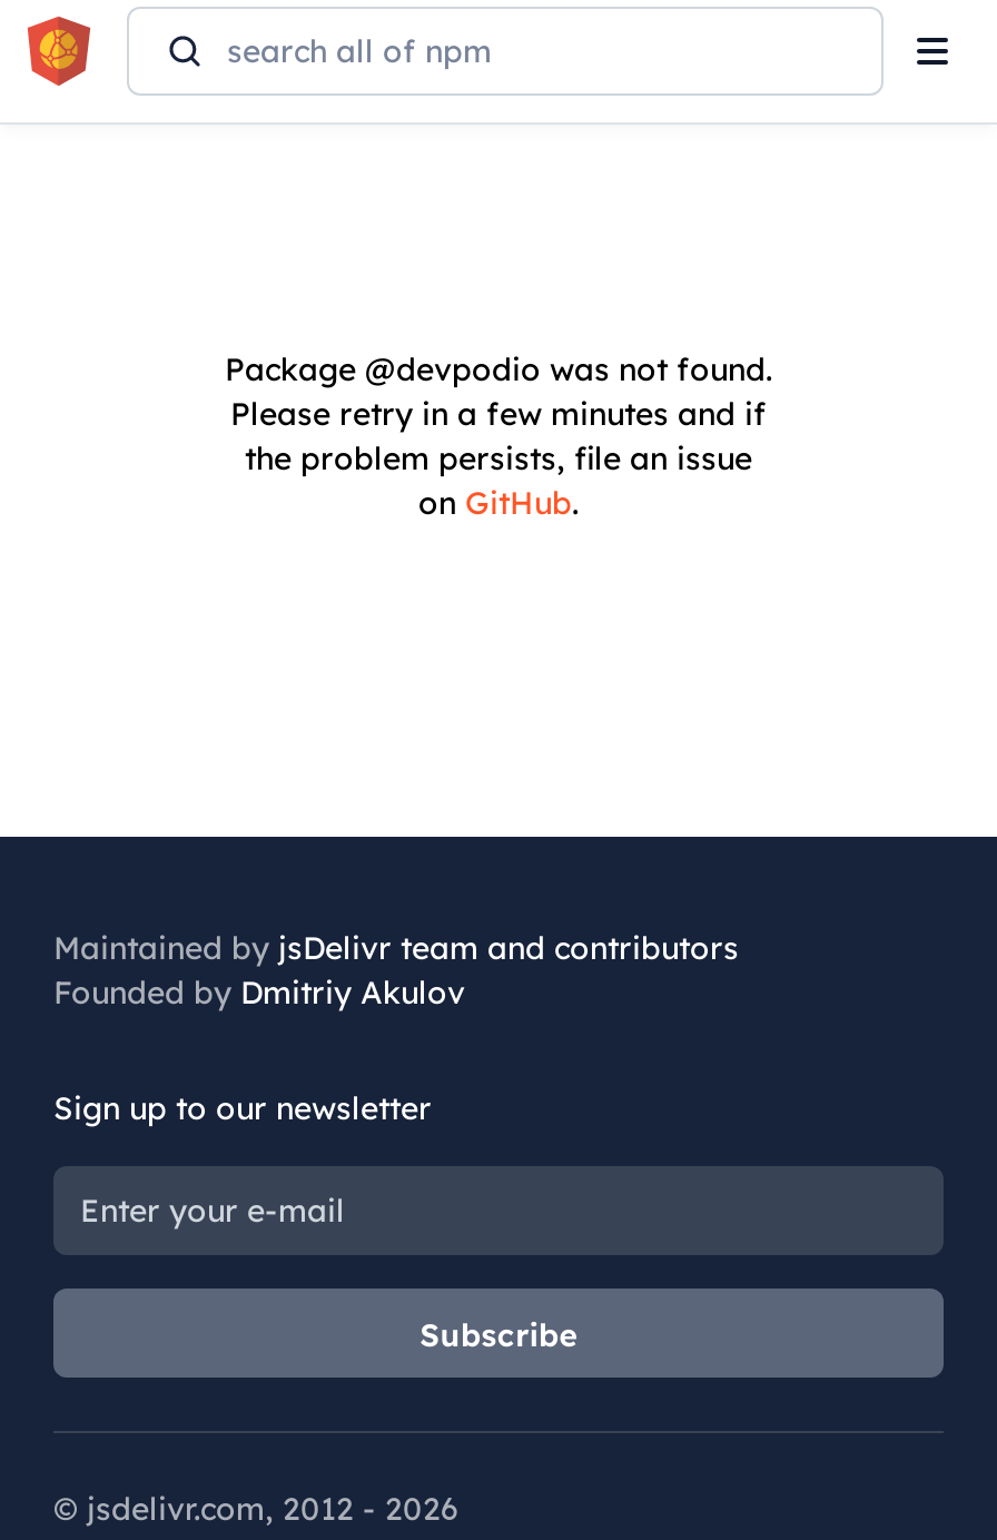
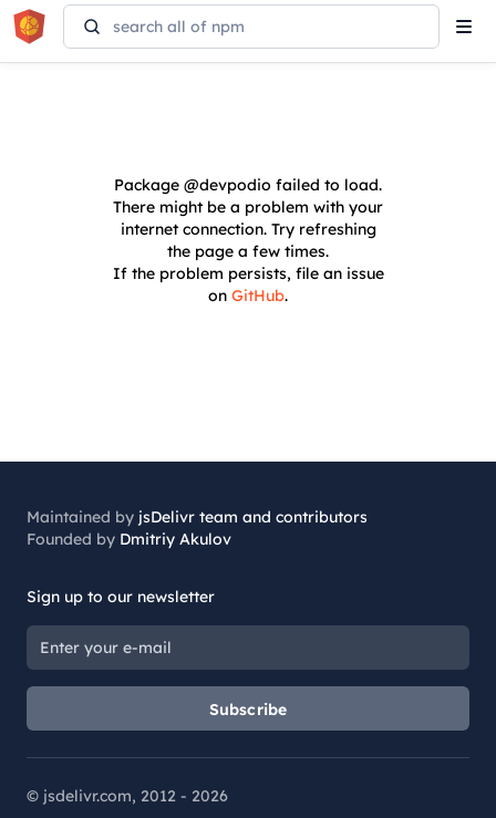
- Package @devpodio was not found.
- Please retry in a few minutes and if
- the problem persists, file an issue
+ Package @devpodio failed to load.
+ There might be a problem with your
+ internet connection. Try refreshing
+ the page a few times.
+ If the problem persists, file an issue
